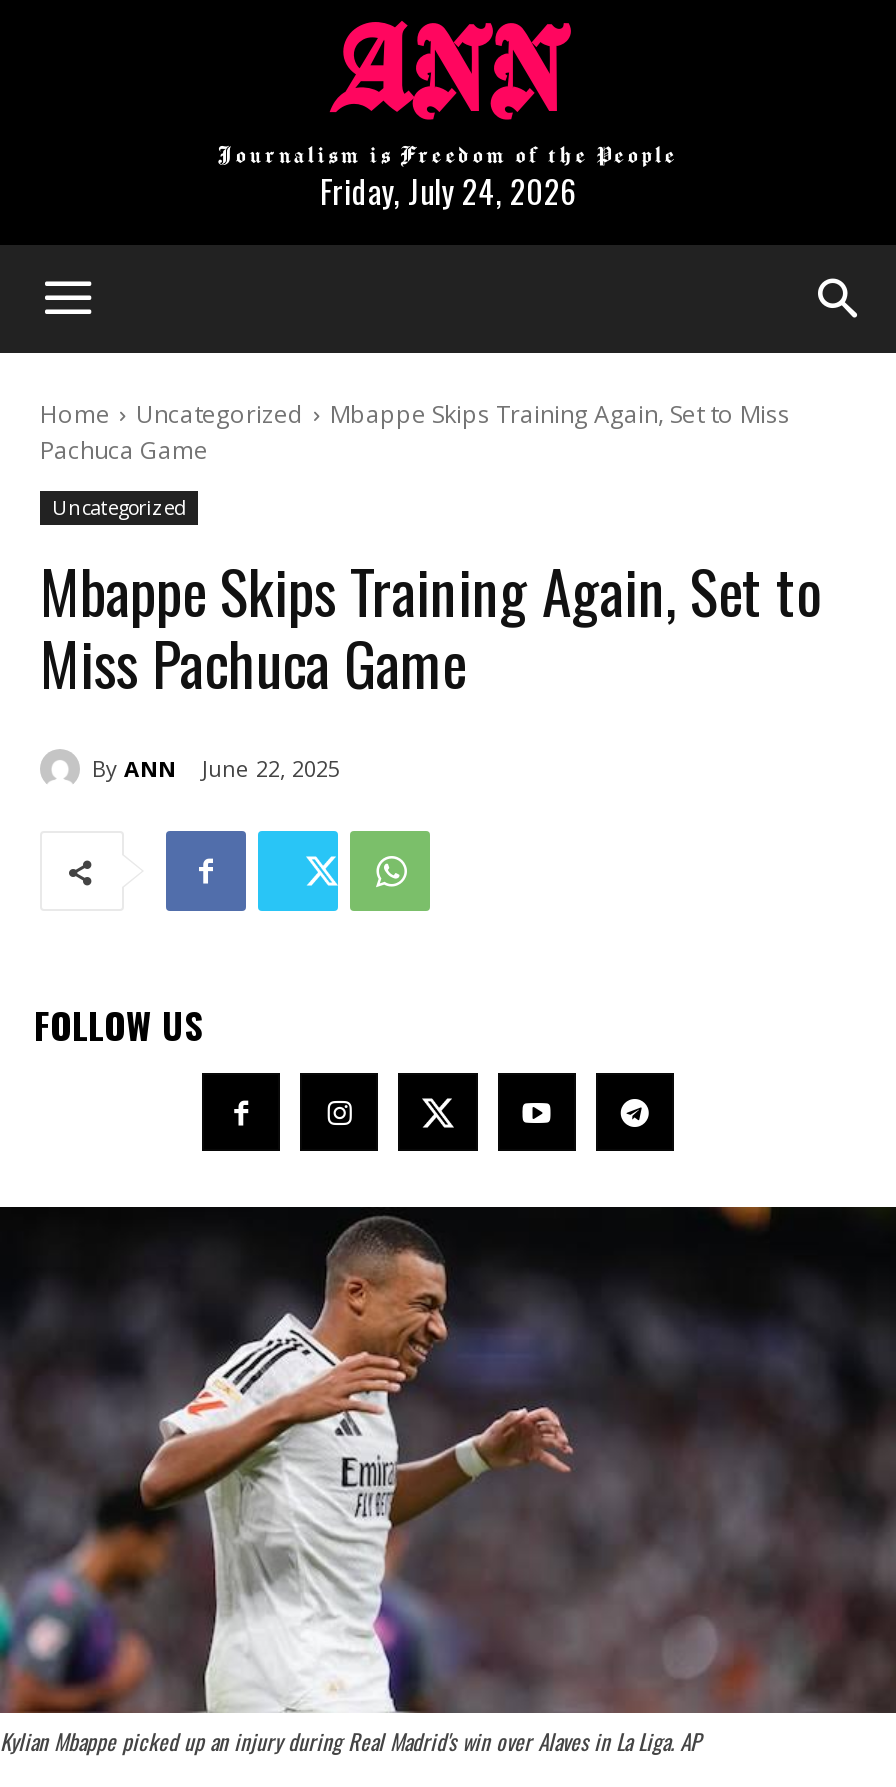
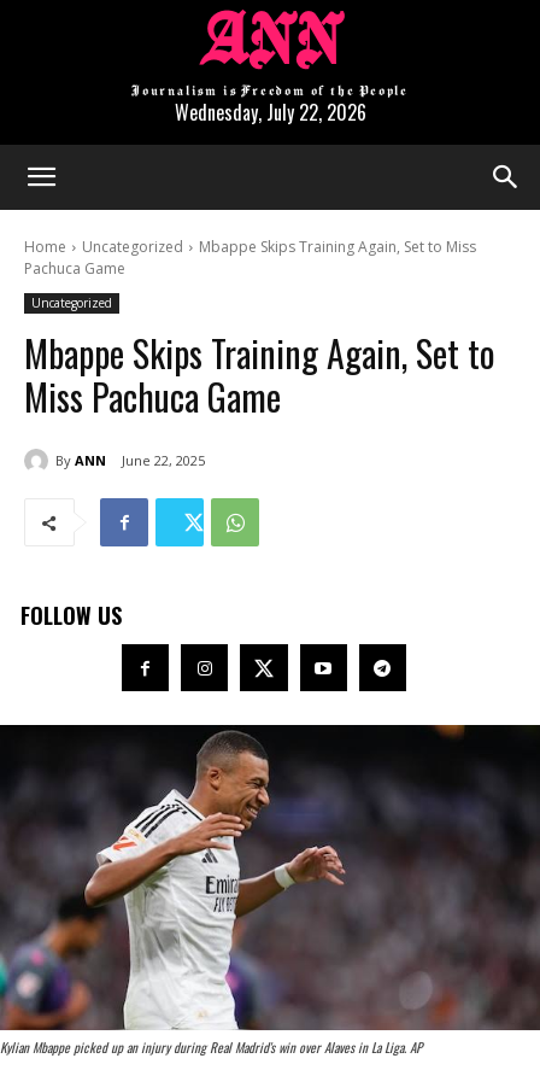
- Friday, July 24, 2026
+ Wednesday, July 22, 2026
